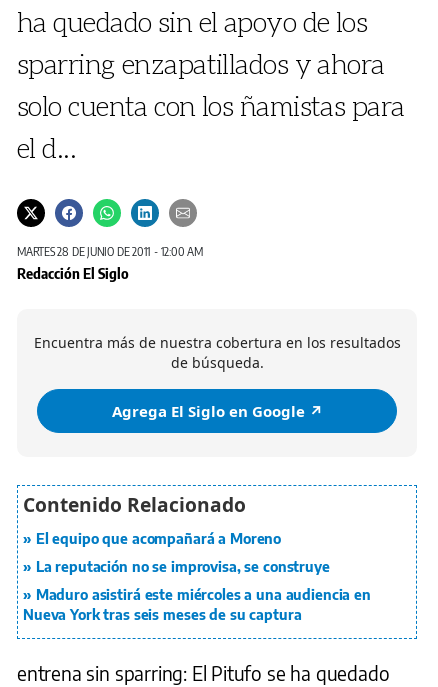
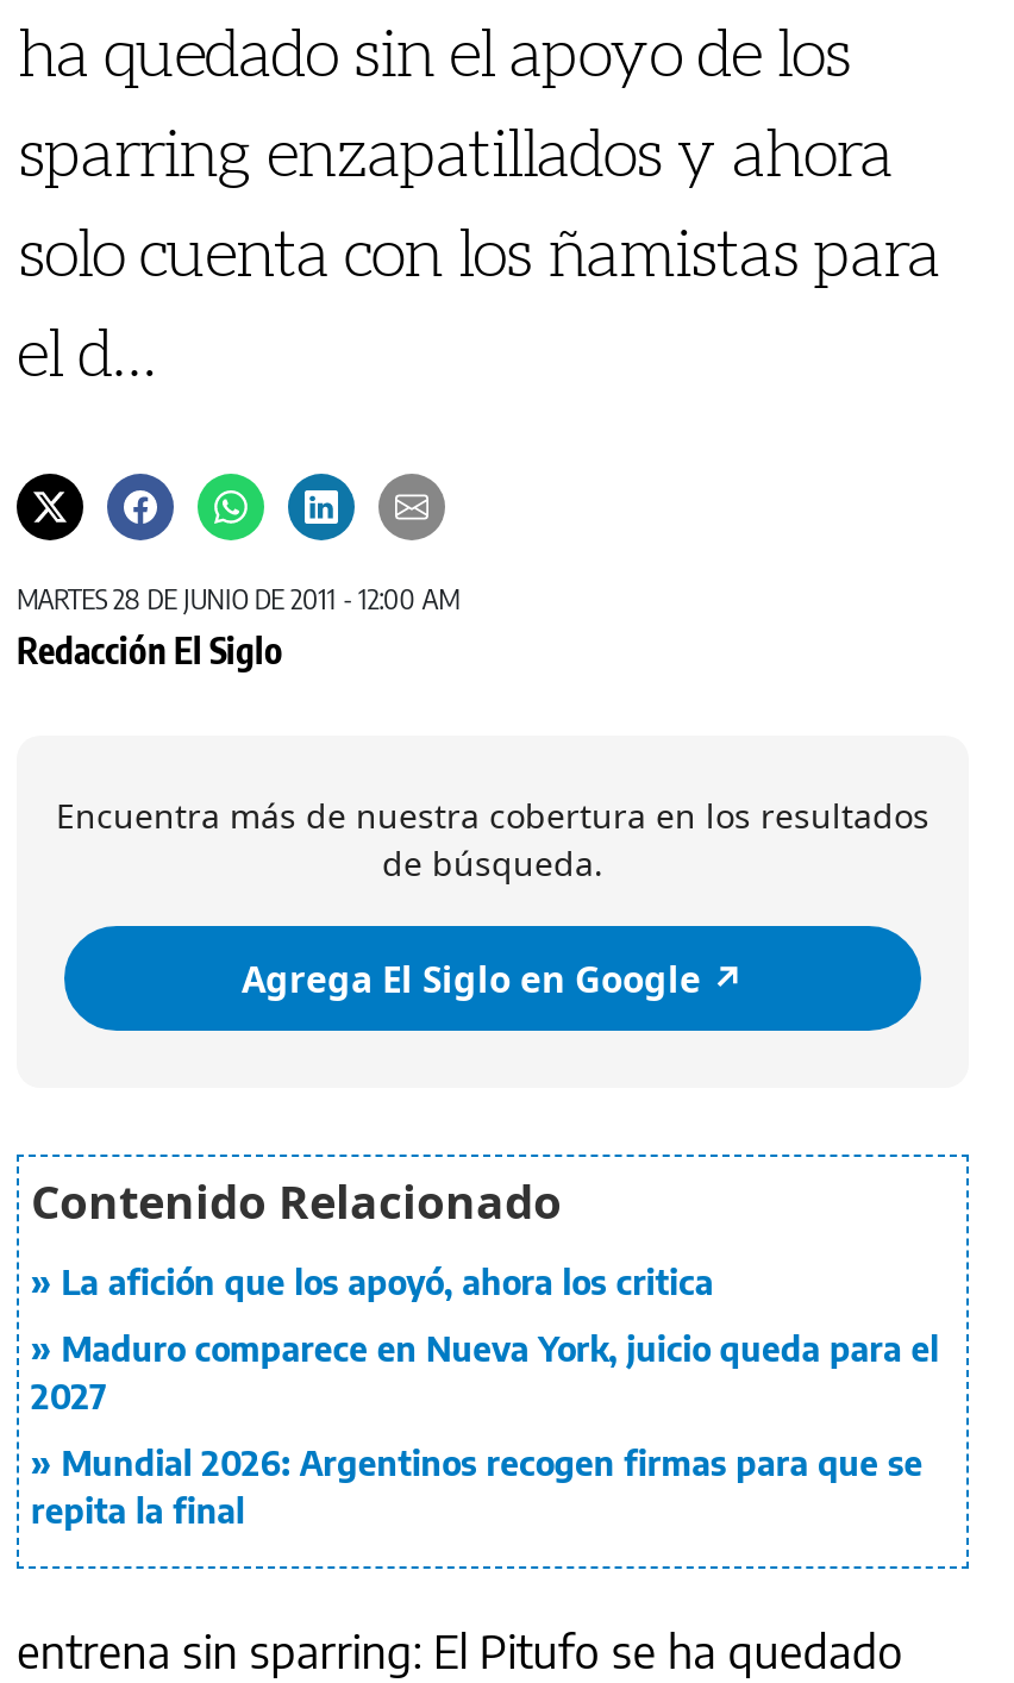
- El equipo que acompañará a Moreno
+ La afición que los apoyó, ahora los critica

- La reputación no se improvisa, se construye
+ Maduro comparece en Nueva York, juicio queda para el
+ 2027

- Maduro asistirá este miércoles a una audiencia en
- Nueva York tras seis meses de su captura
+ Mundial 2026: Argentinos recogen firmas para que se
+ repita la final
